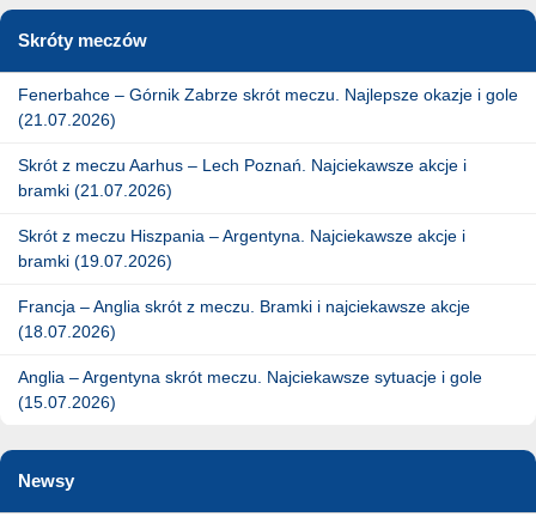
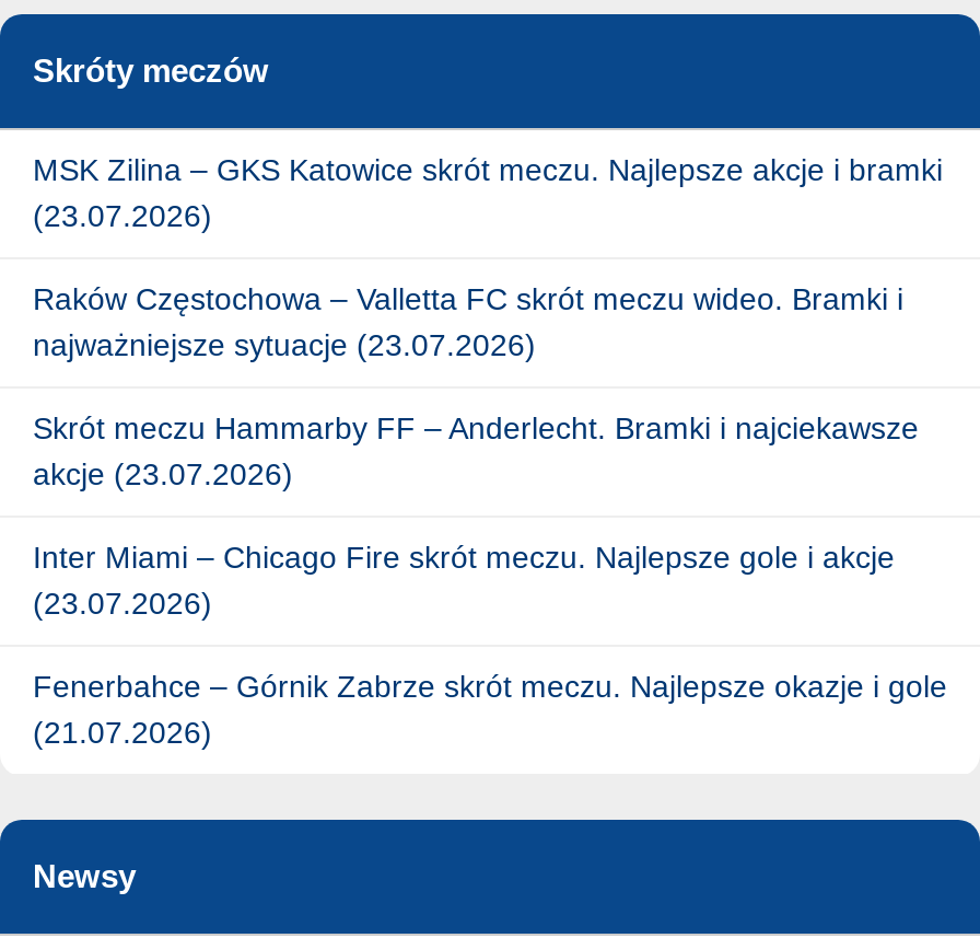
+ MSK Zilina – GKS Katowice skrót meczu. Najlepsze akcje i bramki
+ (23.07.2026)
+ Raków Częstochowa – Valletta FC skrót meczu wideo. Bramki i
+ najważniejsze sytuacje (23.07.2026)
+ Skrót meczu Hammarby FF – Anderlecht. Bramki i najciekawsze
+ akcje (23.07.2026)
+ Inter Miami – Chicago Fire skrót meczu. Najlepsze gole i akcje
+ (23.07.2026)

moved down: Fenerbahce – Górnik Zabrze skrót meczu. Najlepsze okazje i gole | (21.07.2026)

- Skrót z meczu Aarhus – Lech Poznań. Najciekawsze akcje i
- bramki (21.07.2026)
- Skrót z meczu Hiszpania – Argentyna. Najciekawsze akcje i
- bramki (19.07.2026)
- Francja – Anglia skrót z meczu. Bramki i najciekawsze akcje
- (18.07.2026)
- Anglia – Argentyna skrót meczu. Najciekawsze sytuacje i gole
- (15.07.2026)
